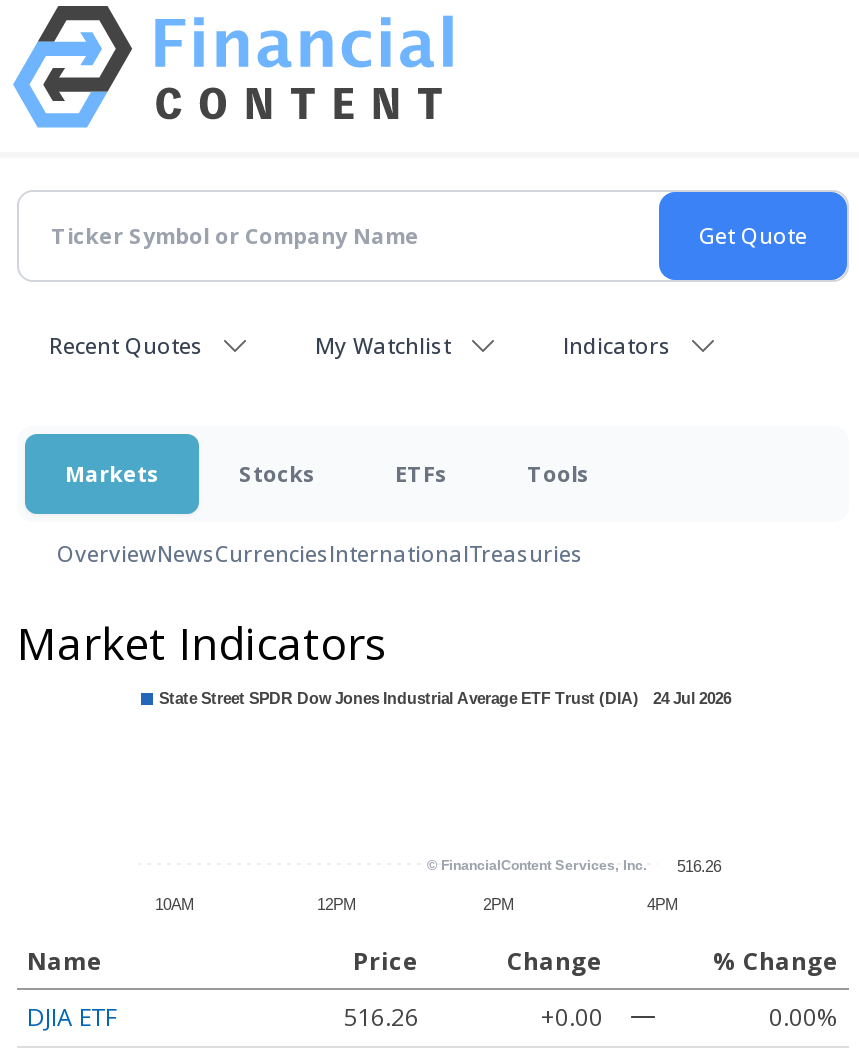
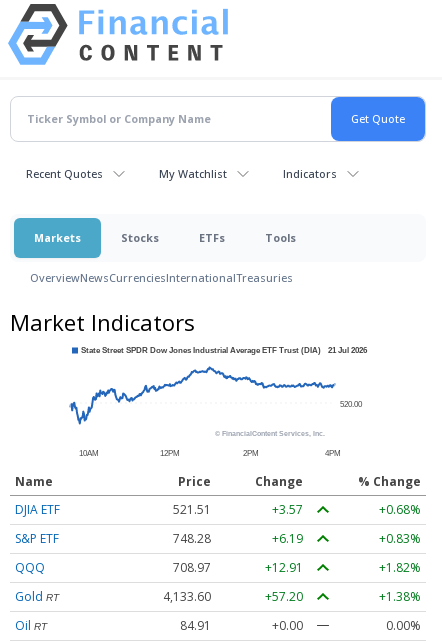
+ [image]

- 516.26
+ 521.51
+ +3.57
+ +0.68%
+ S&P ETF
+ 748.28
+ +6.19
+ +0.83%
+ QQQ
+ 708.97
+ +12.91
+ +1.82%
+ Gold RT
+ 4,133.60
+ +57.20
+ +1.38%
+ Oil RT
+ 84.91
